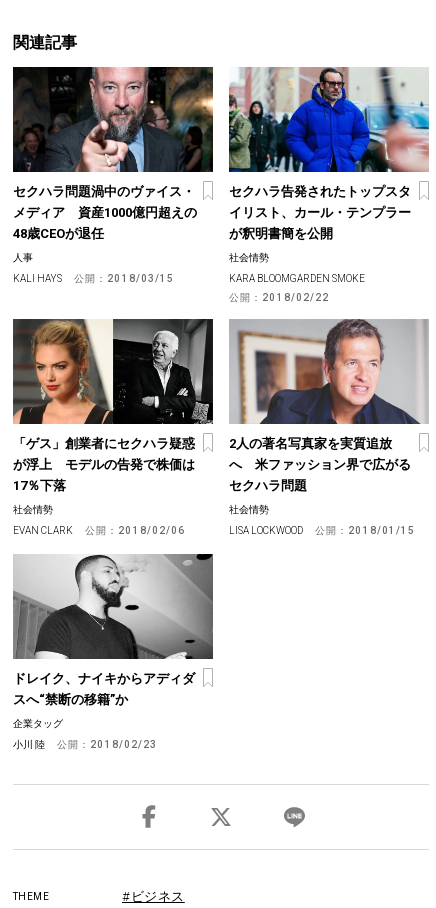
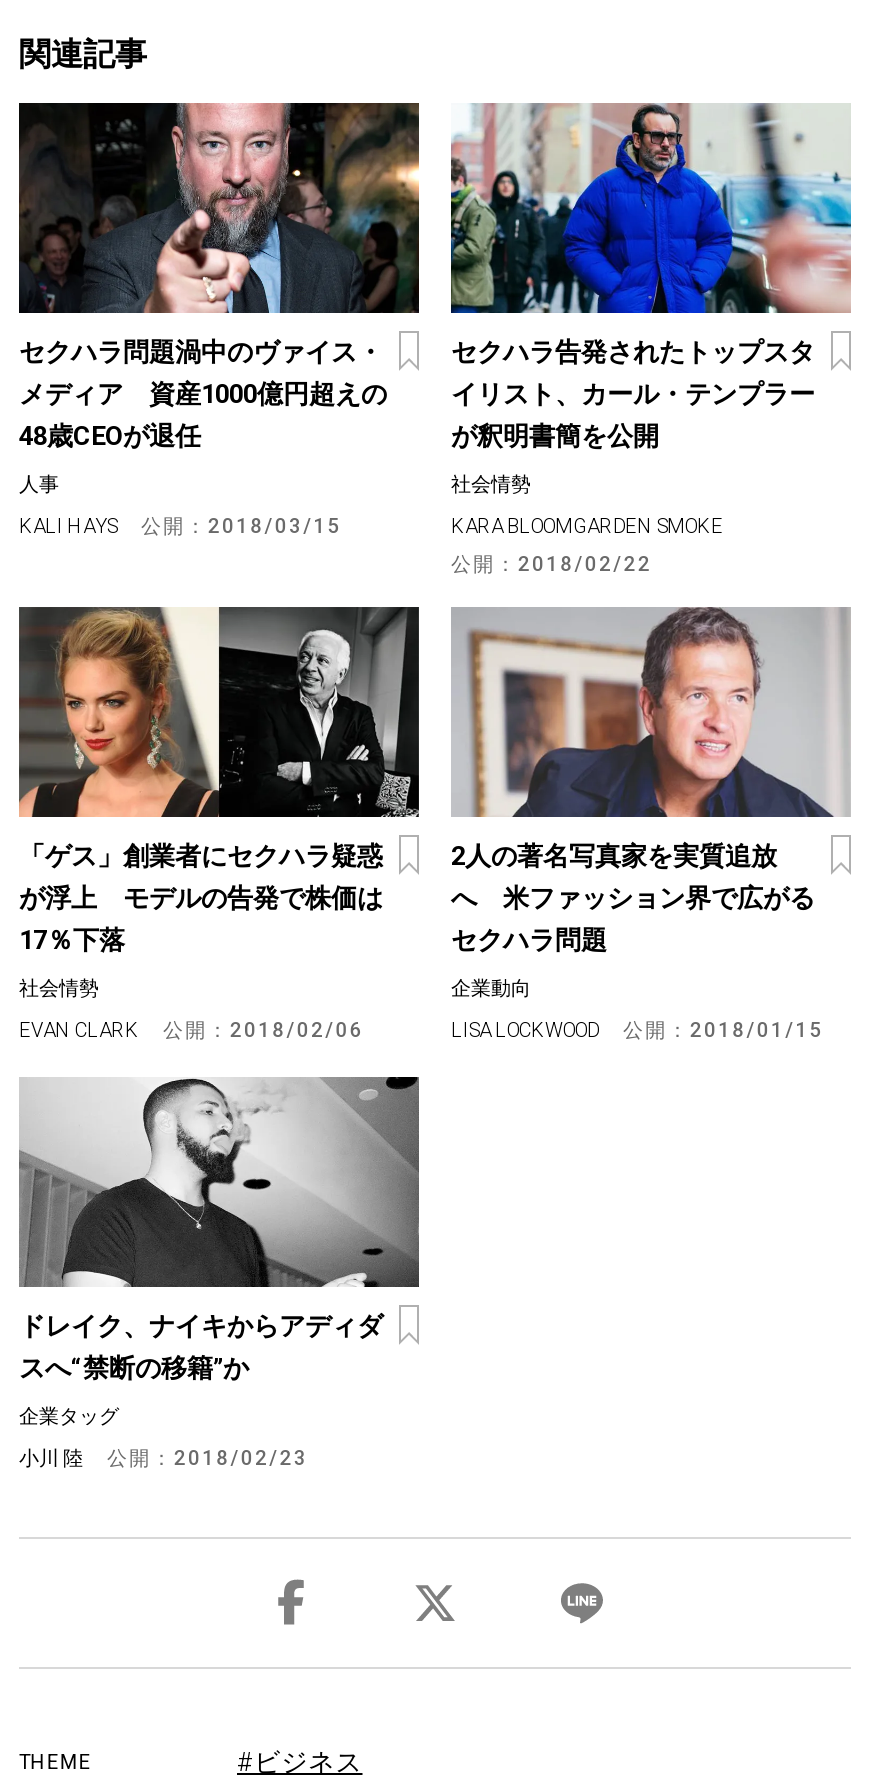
- 社会情勢
+ 企業動向
